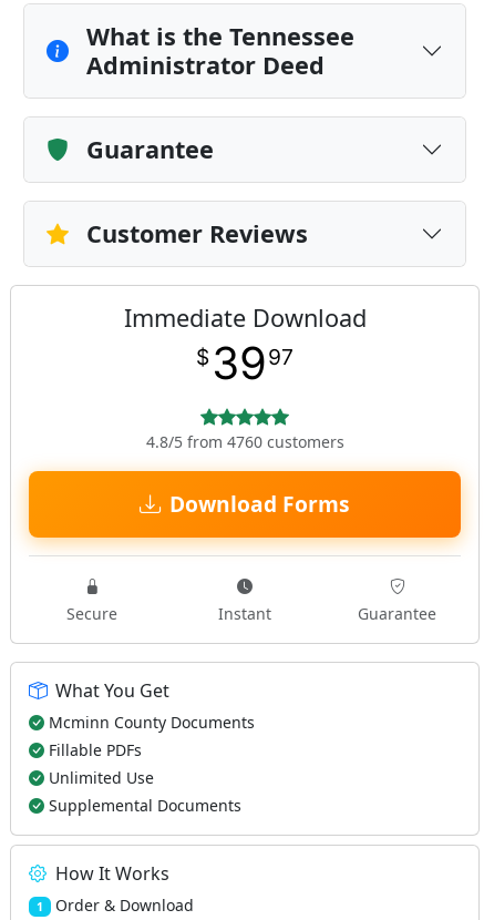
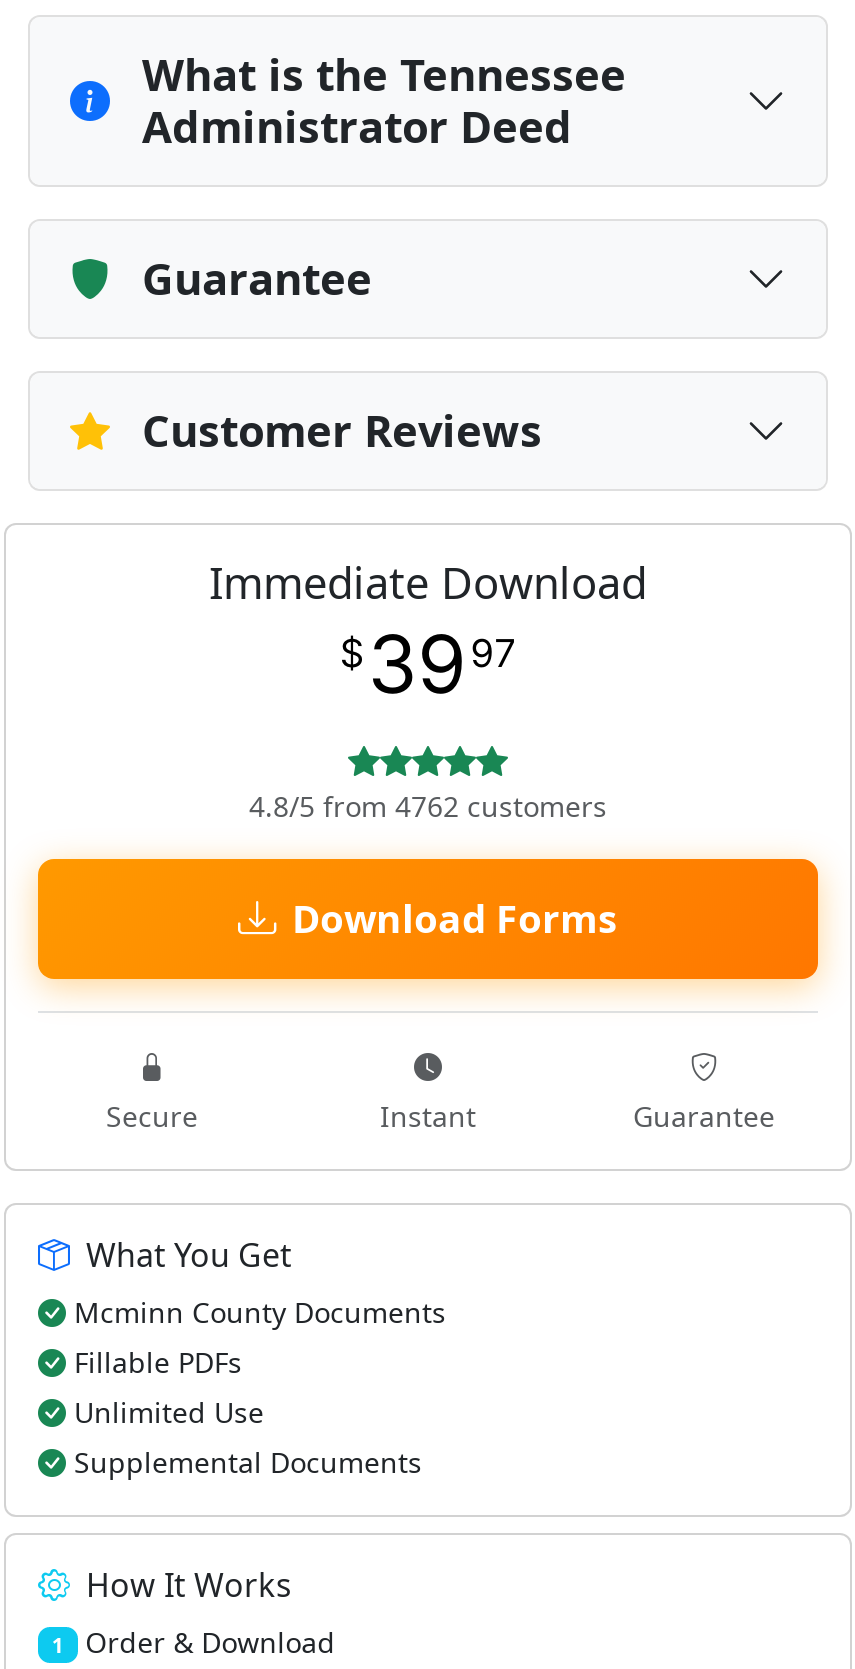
- 4.8/5 from 4760 customers
+ 4.8/5 from 4762 customers
